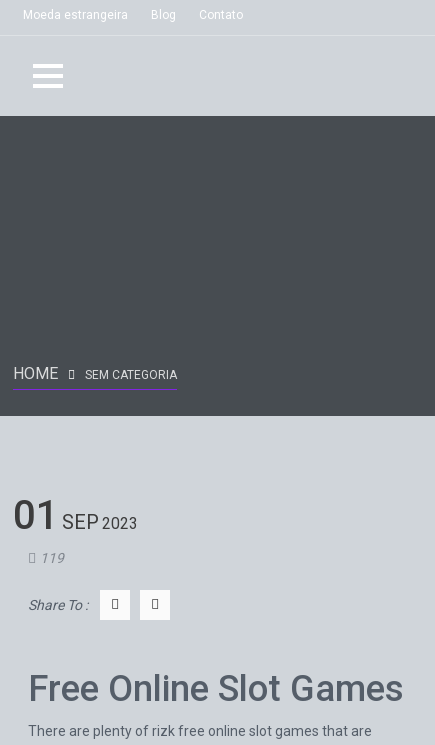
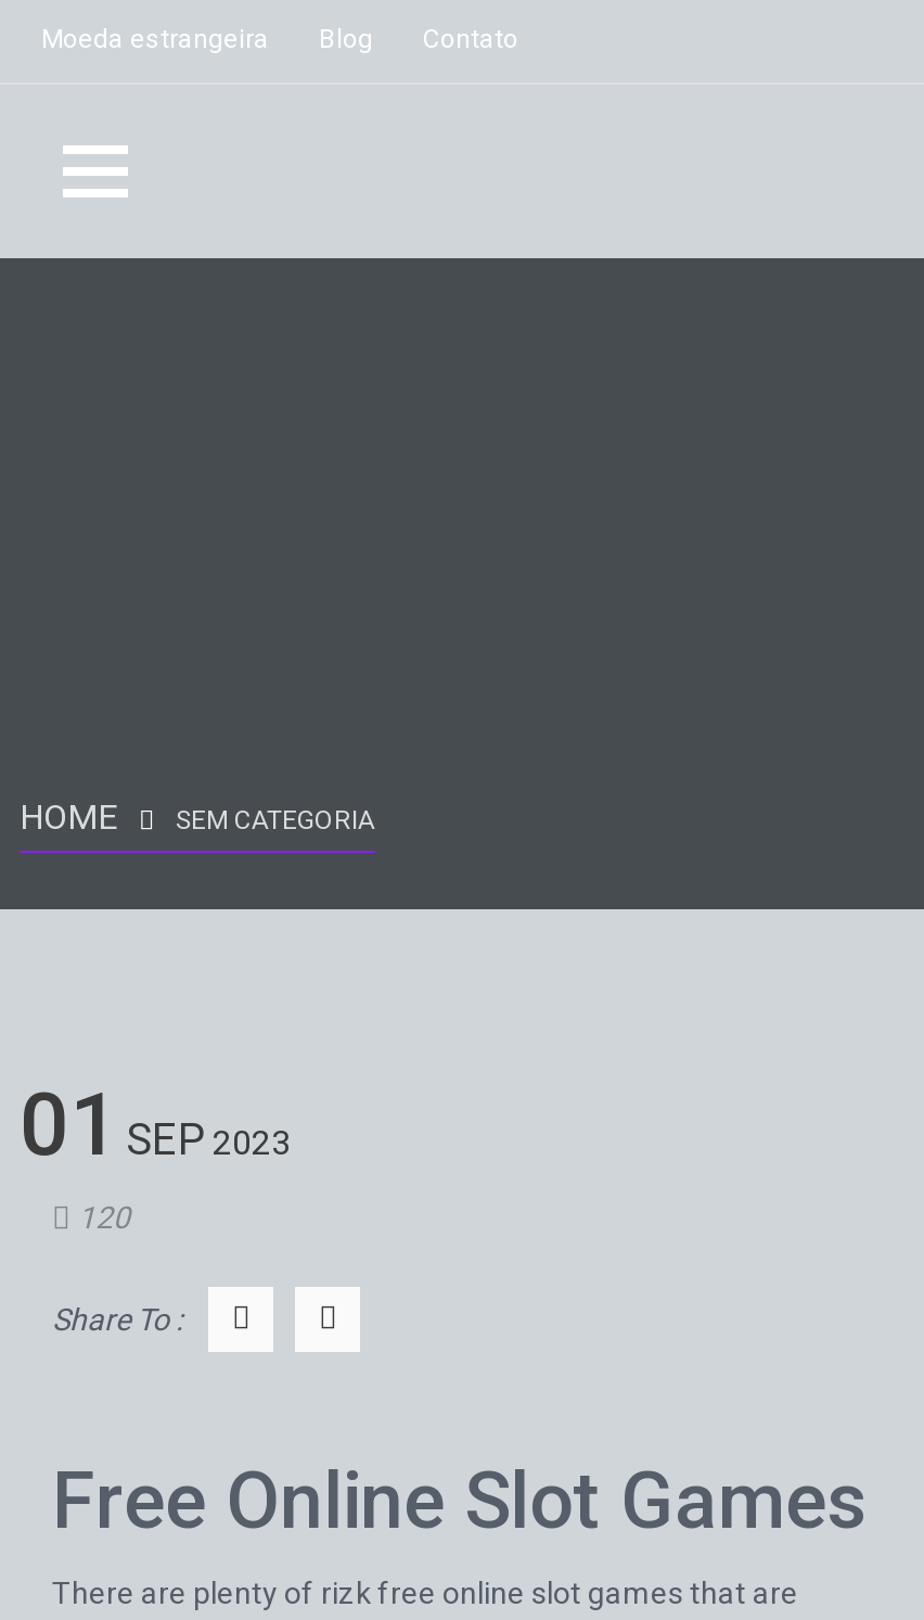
- 119
+ 120
